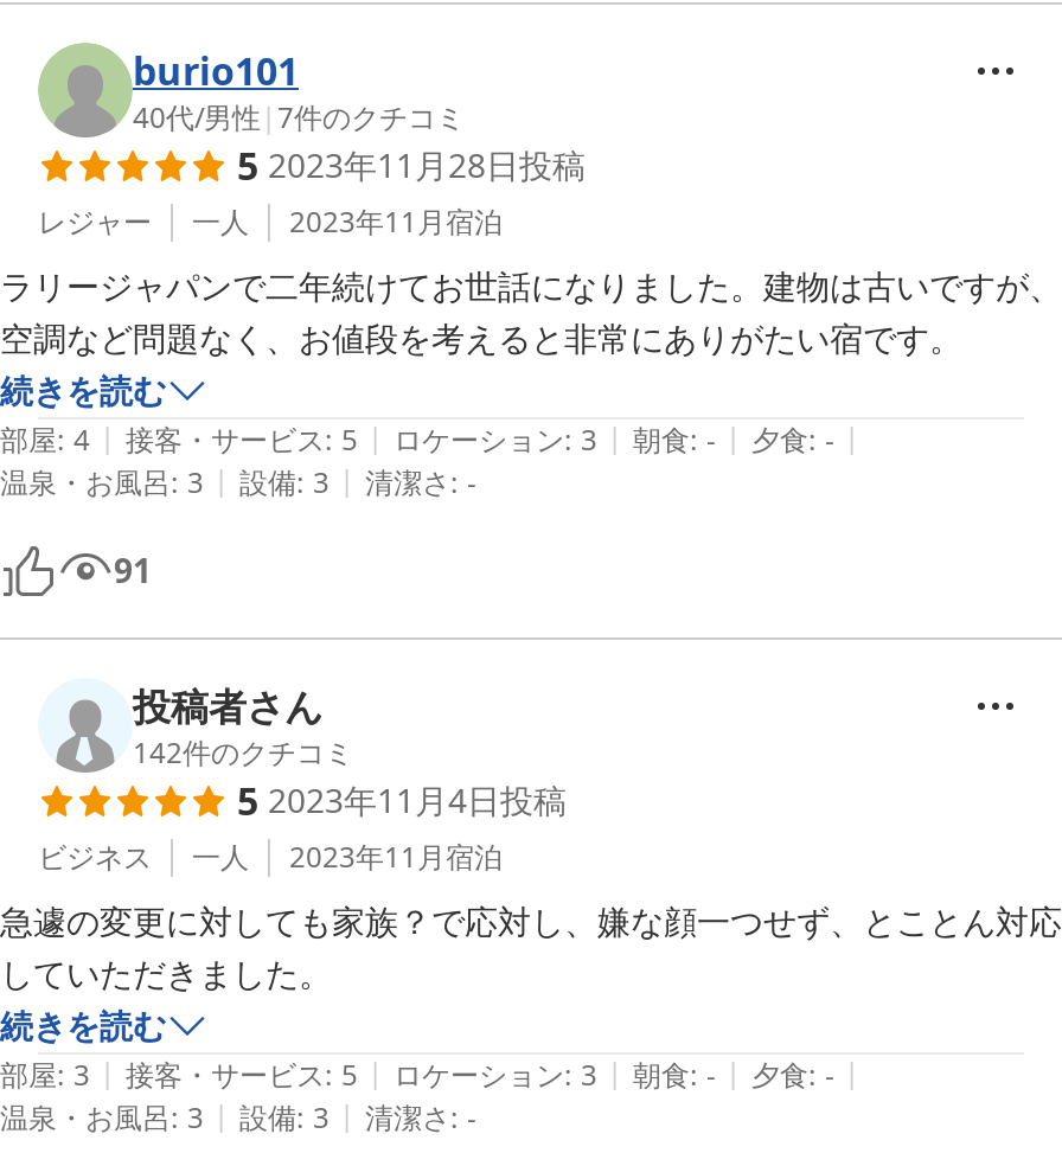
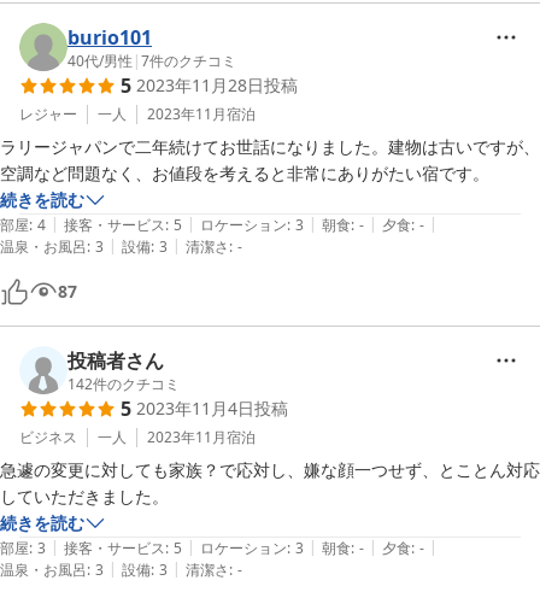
- 91
+ 87
